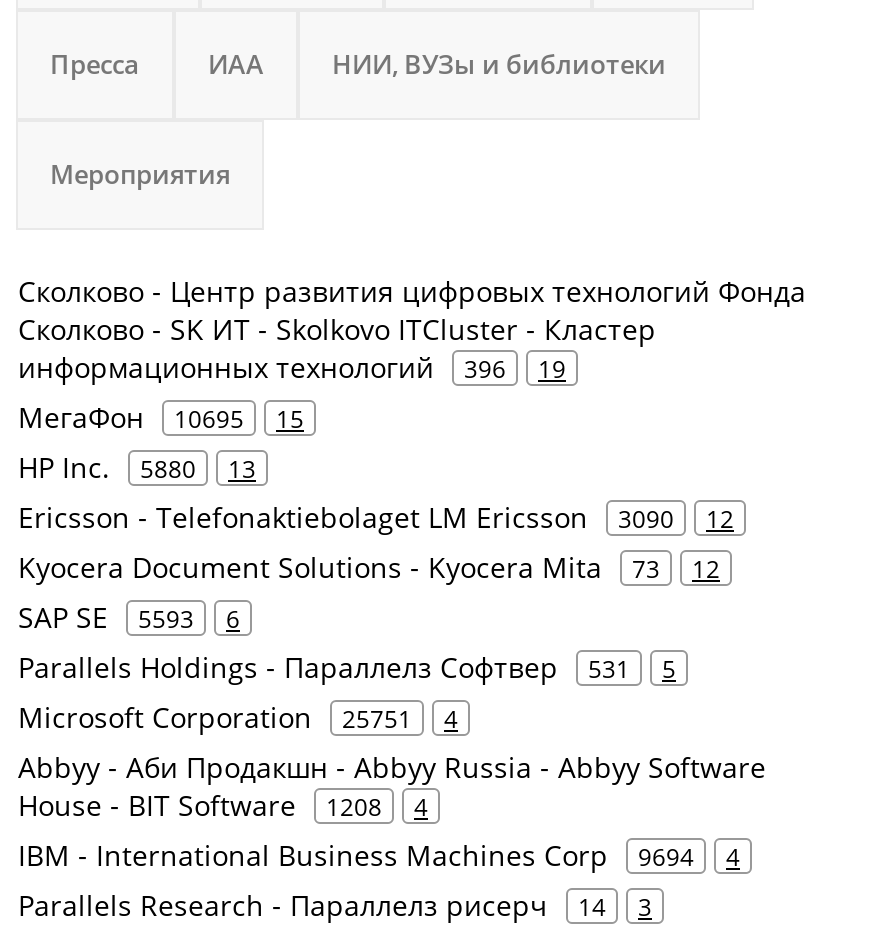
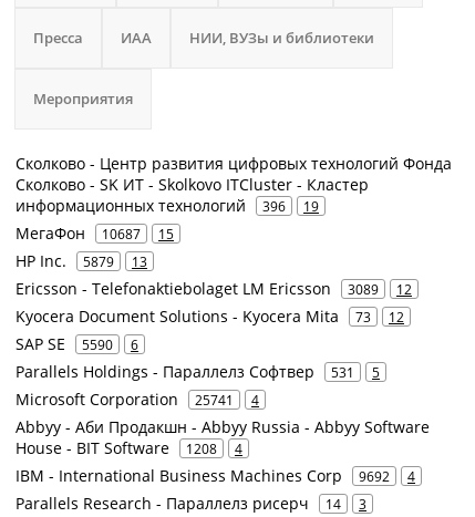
- МегаФон 10695 15
+ МегаФон 10687 15

- HP Inc. 5880 13
+ HP Inc. 5879 13

- Ericsson - Telefonaktiebolaget LM Ericsson 3090 12
+ Ericsson - Telefonaktiebolaget LM Ericsson 3089 12

- SAP SE 5593 6
+ SAP SE 5590 6

- Microsoft Corporation 25751 4
+ Microsoft Corporation 25741 4

- IBM - International Business Machines Corp 9694 4
+ IBM - International Business Machines Corp 9692 4
